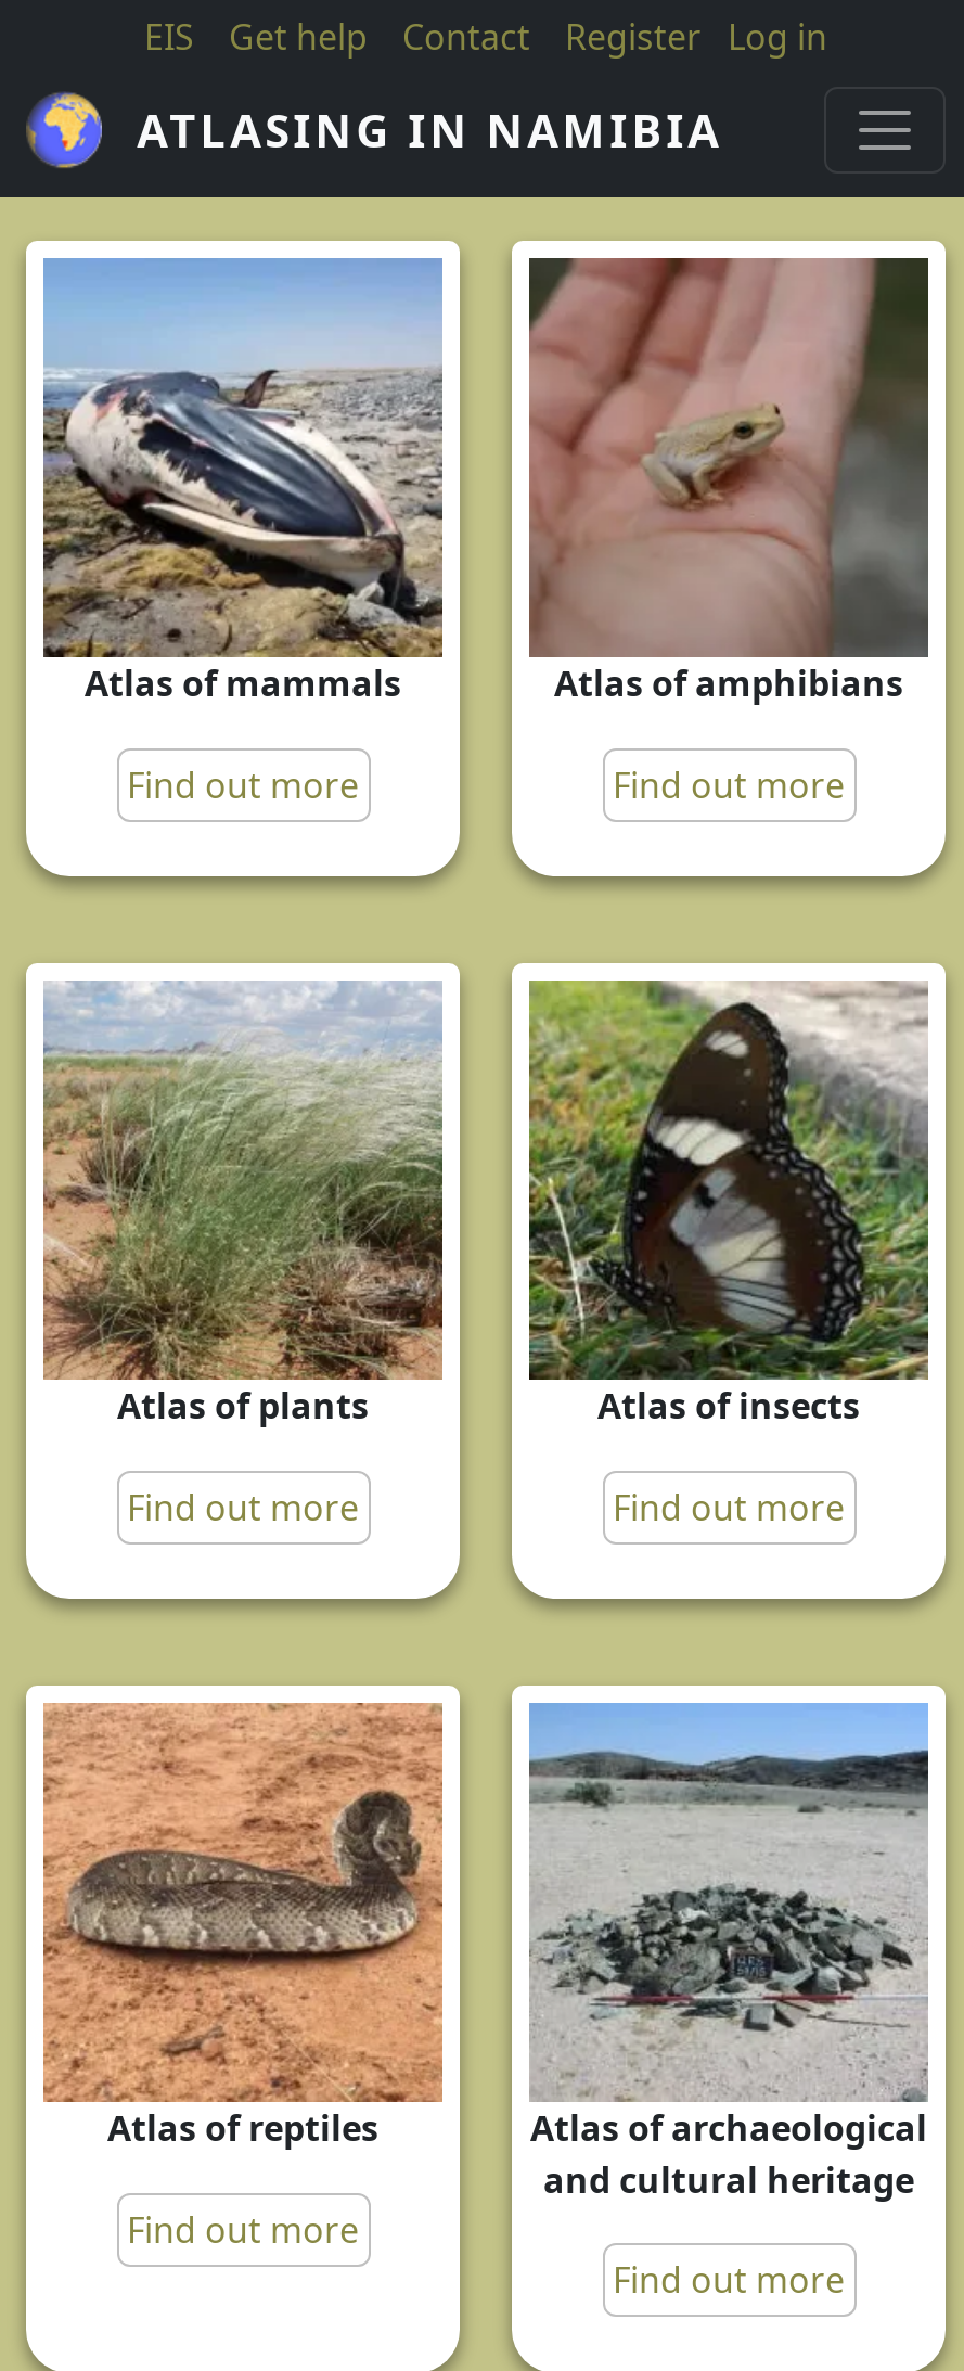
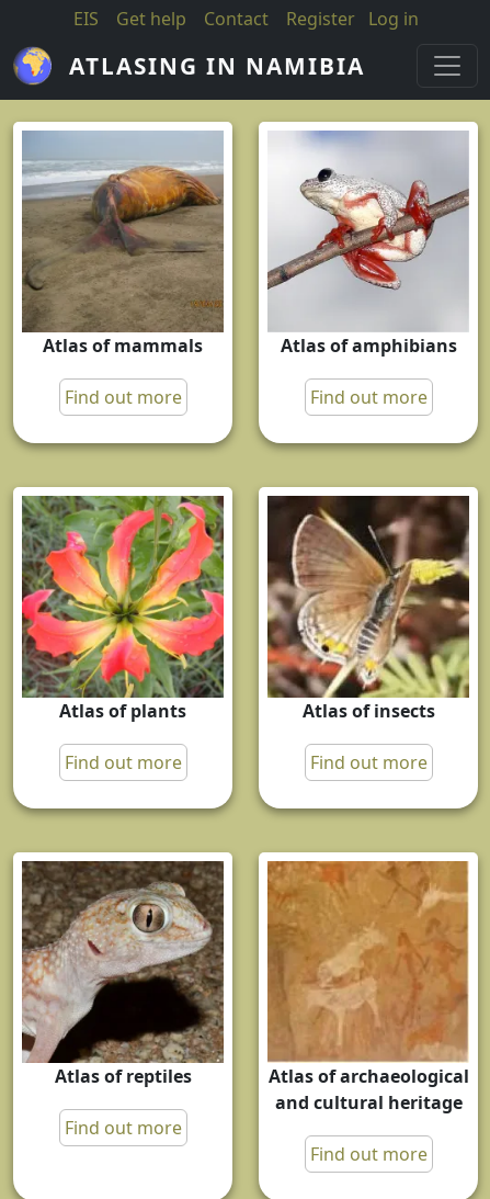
- [image]
+ [image]

- [image]
+ [image]

- [image]
+ [image]

- [image]
+ [image]

- [image]
+ [image]

- [image]
+ [image]
